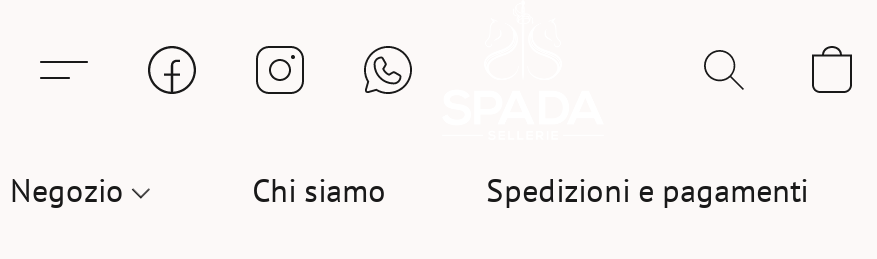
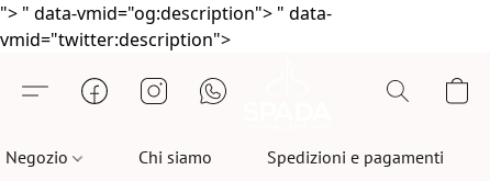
+ "> " data-vmid="og:description"> " data-
+ vmid="twitter:description">
